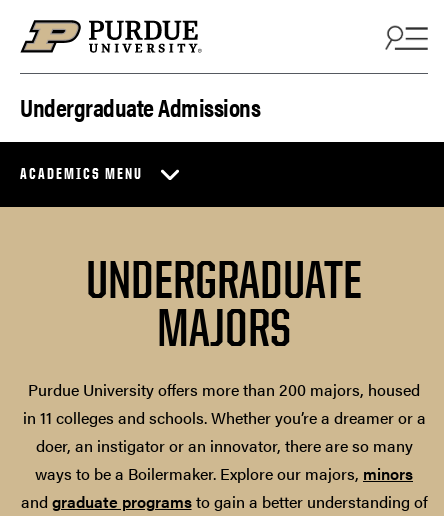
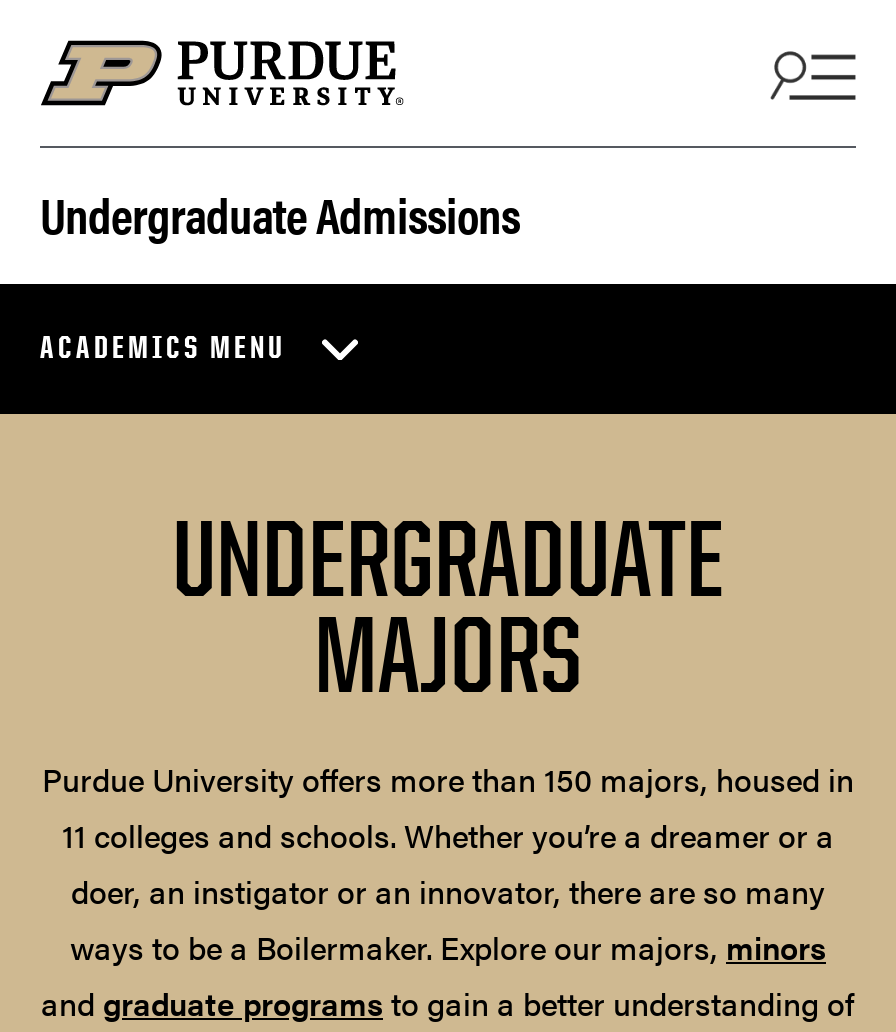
- Purdue University offers more than 200 majors, housed
- in 11 colleges and schools. Whether you’re a dreamer or a
+ Purdue University offers more than 150 majors, housed in
+ 11 colleges and schools. Whether you’re a dreamer or a
